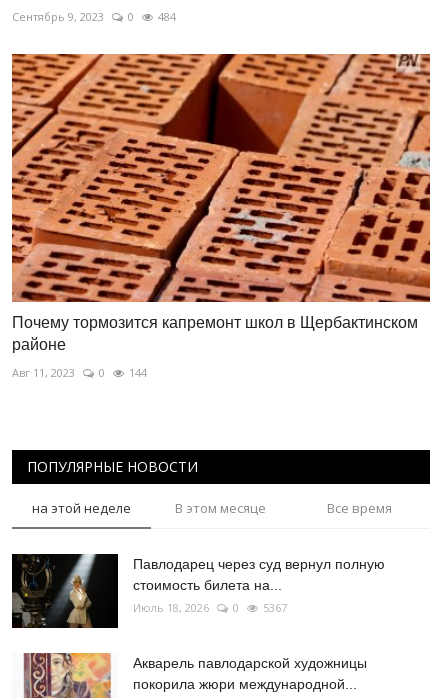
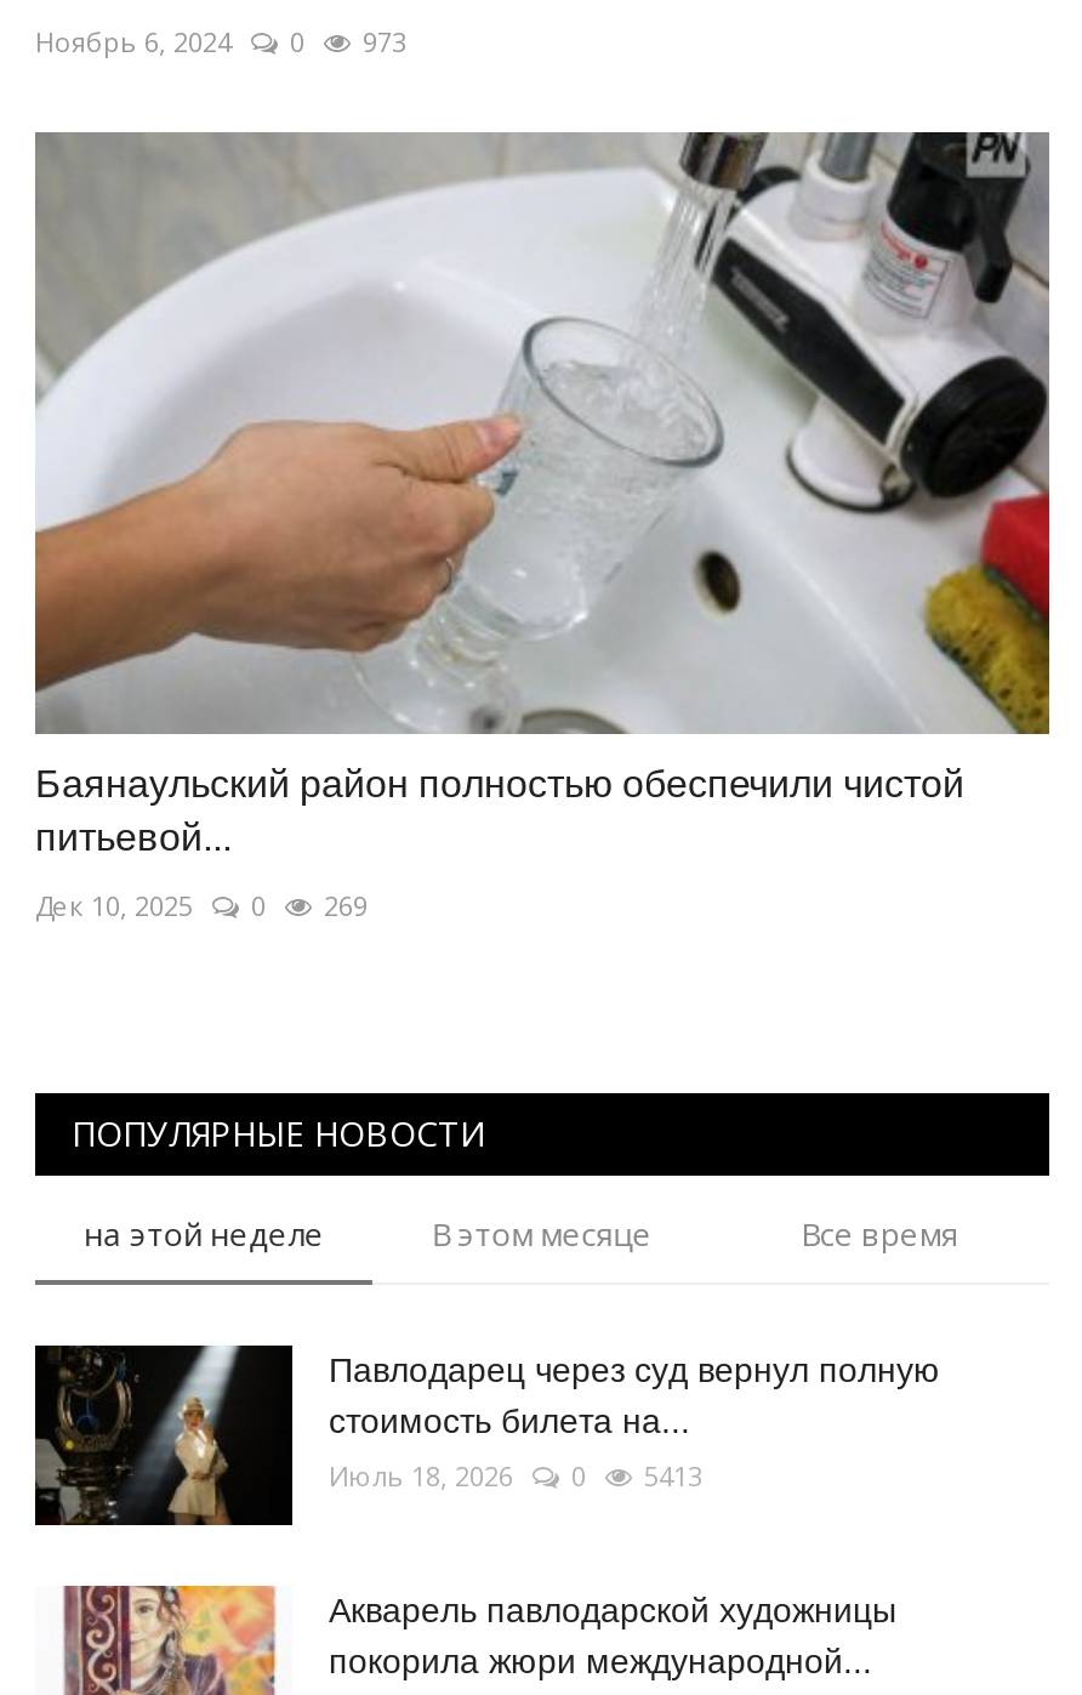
- Сентябрь 9, 2023
+ Ноябрь 6, 2024

- 484
+ 973

- [image]
- Почему тормозится капремонт школ в Щербактинском
- районе
+ [image]
+ Баянаульский район полностью обеспечили чистой
+ питьевой...

- Авг 11, 2023
+ Дек 10, 2025

- 144
+ 269

- Июль 18, 2026 0 5367
+ Июль 18, 2026 0 5413
